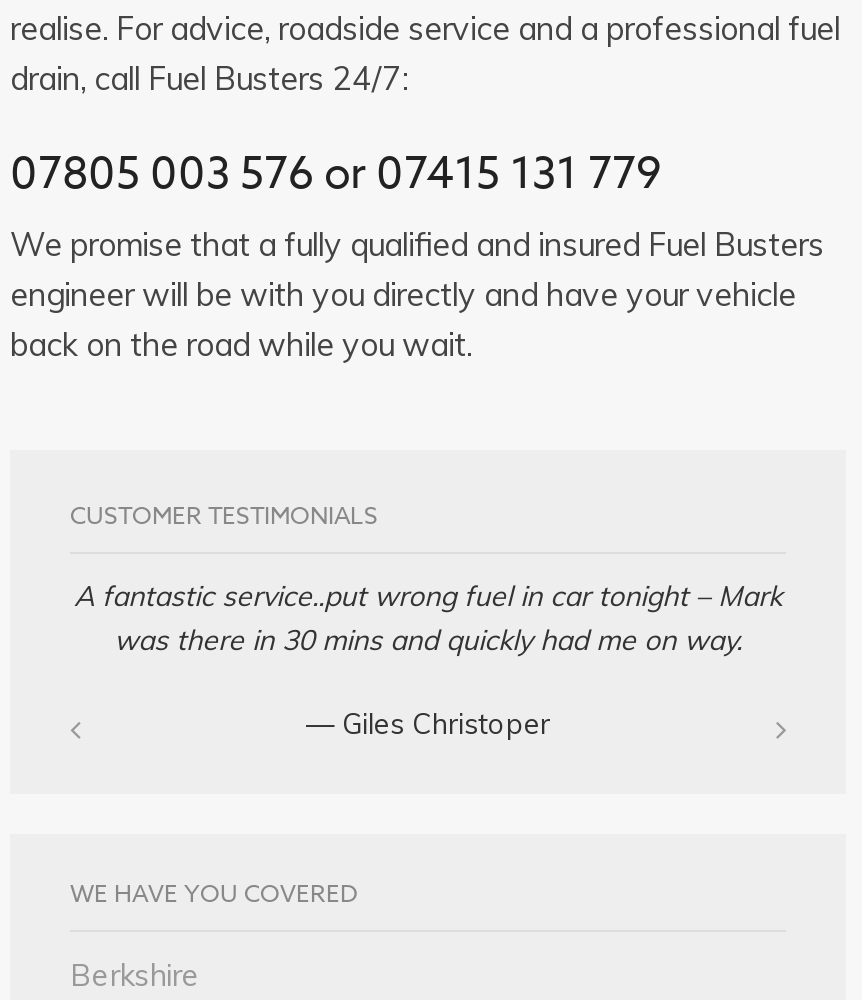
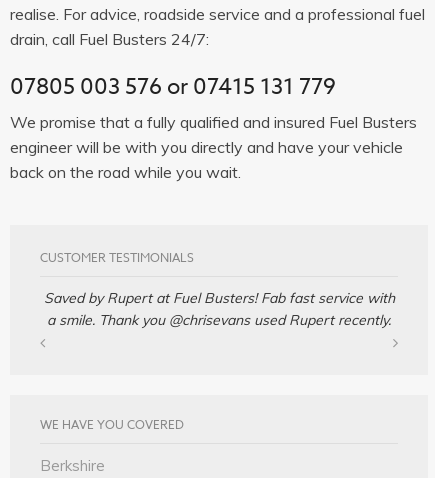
- A fantastic service..put wrong fuel in car tonight – Mark
- was there in 30 mins and quickly had me on way.
- — Giles Christoper
+ Saved by Rupert at Fuel Busters! Fab fast service with
+ a smile. Thank you @chrisevans used Rupert recently.
